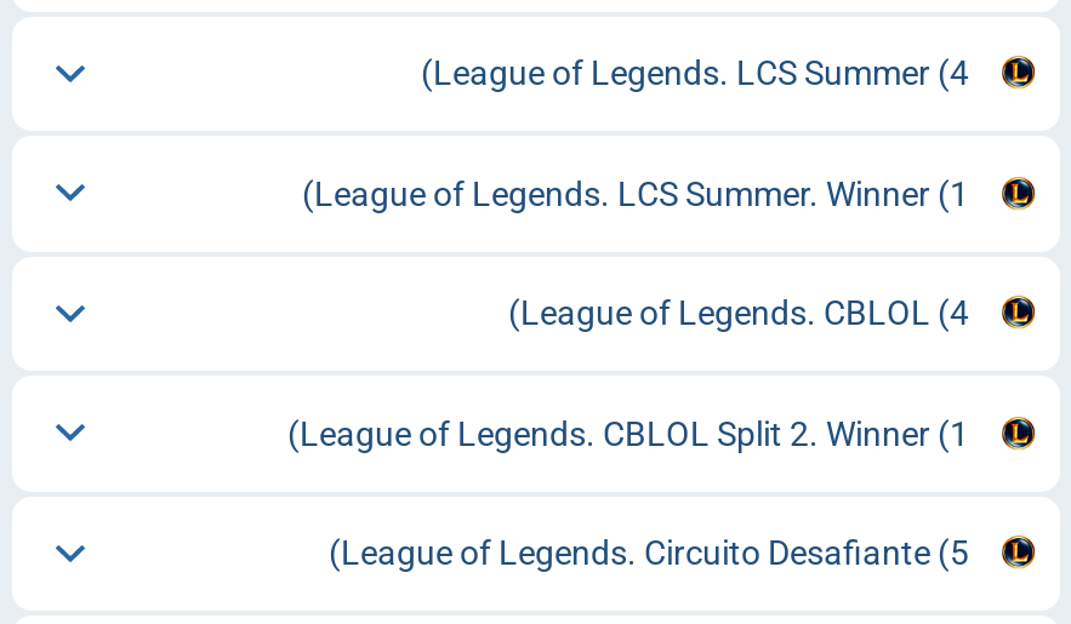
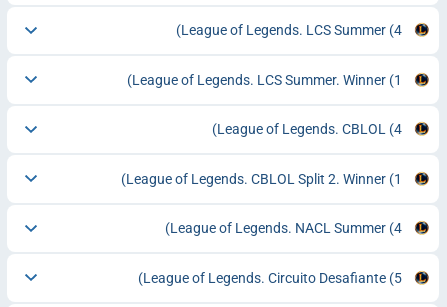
+ League of Legends. NACL Summer (4)
